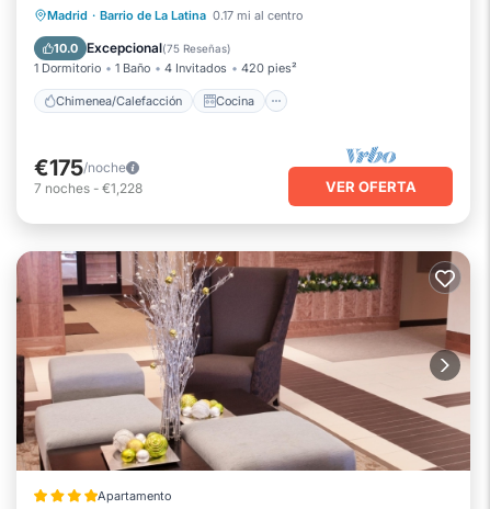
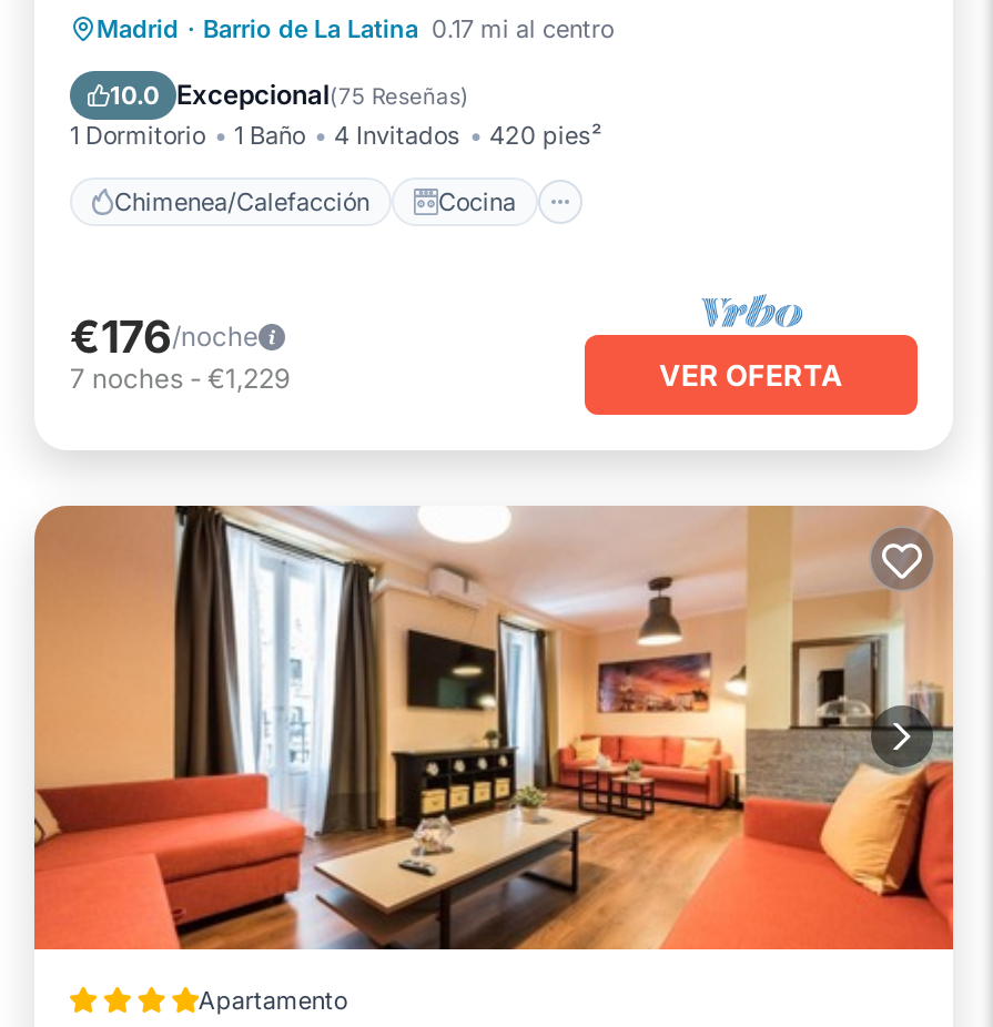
- €175/noche
+ €176/noche

- 7 noches - €1,228
+ 7 noches - €1,229

- [image]
+ [image]
